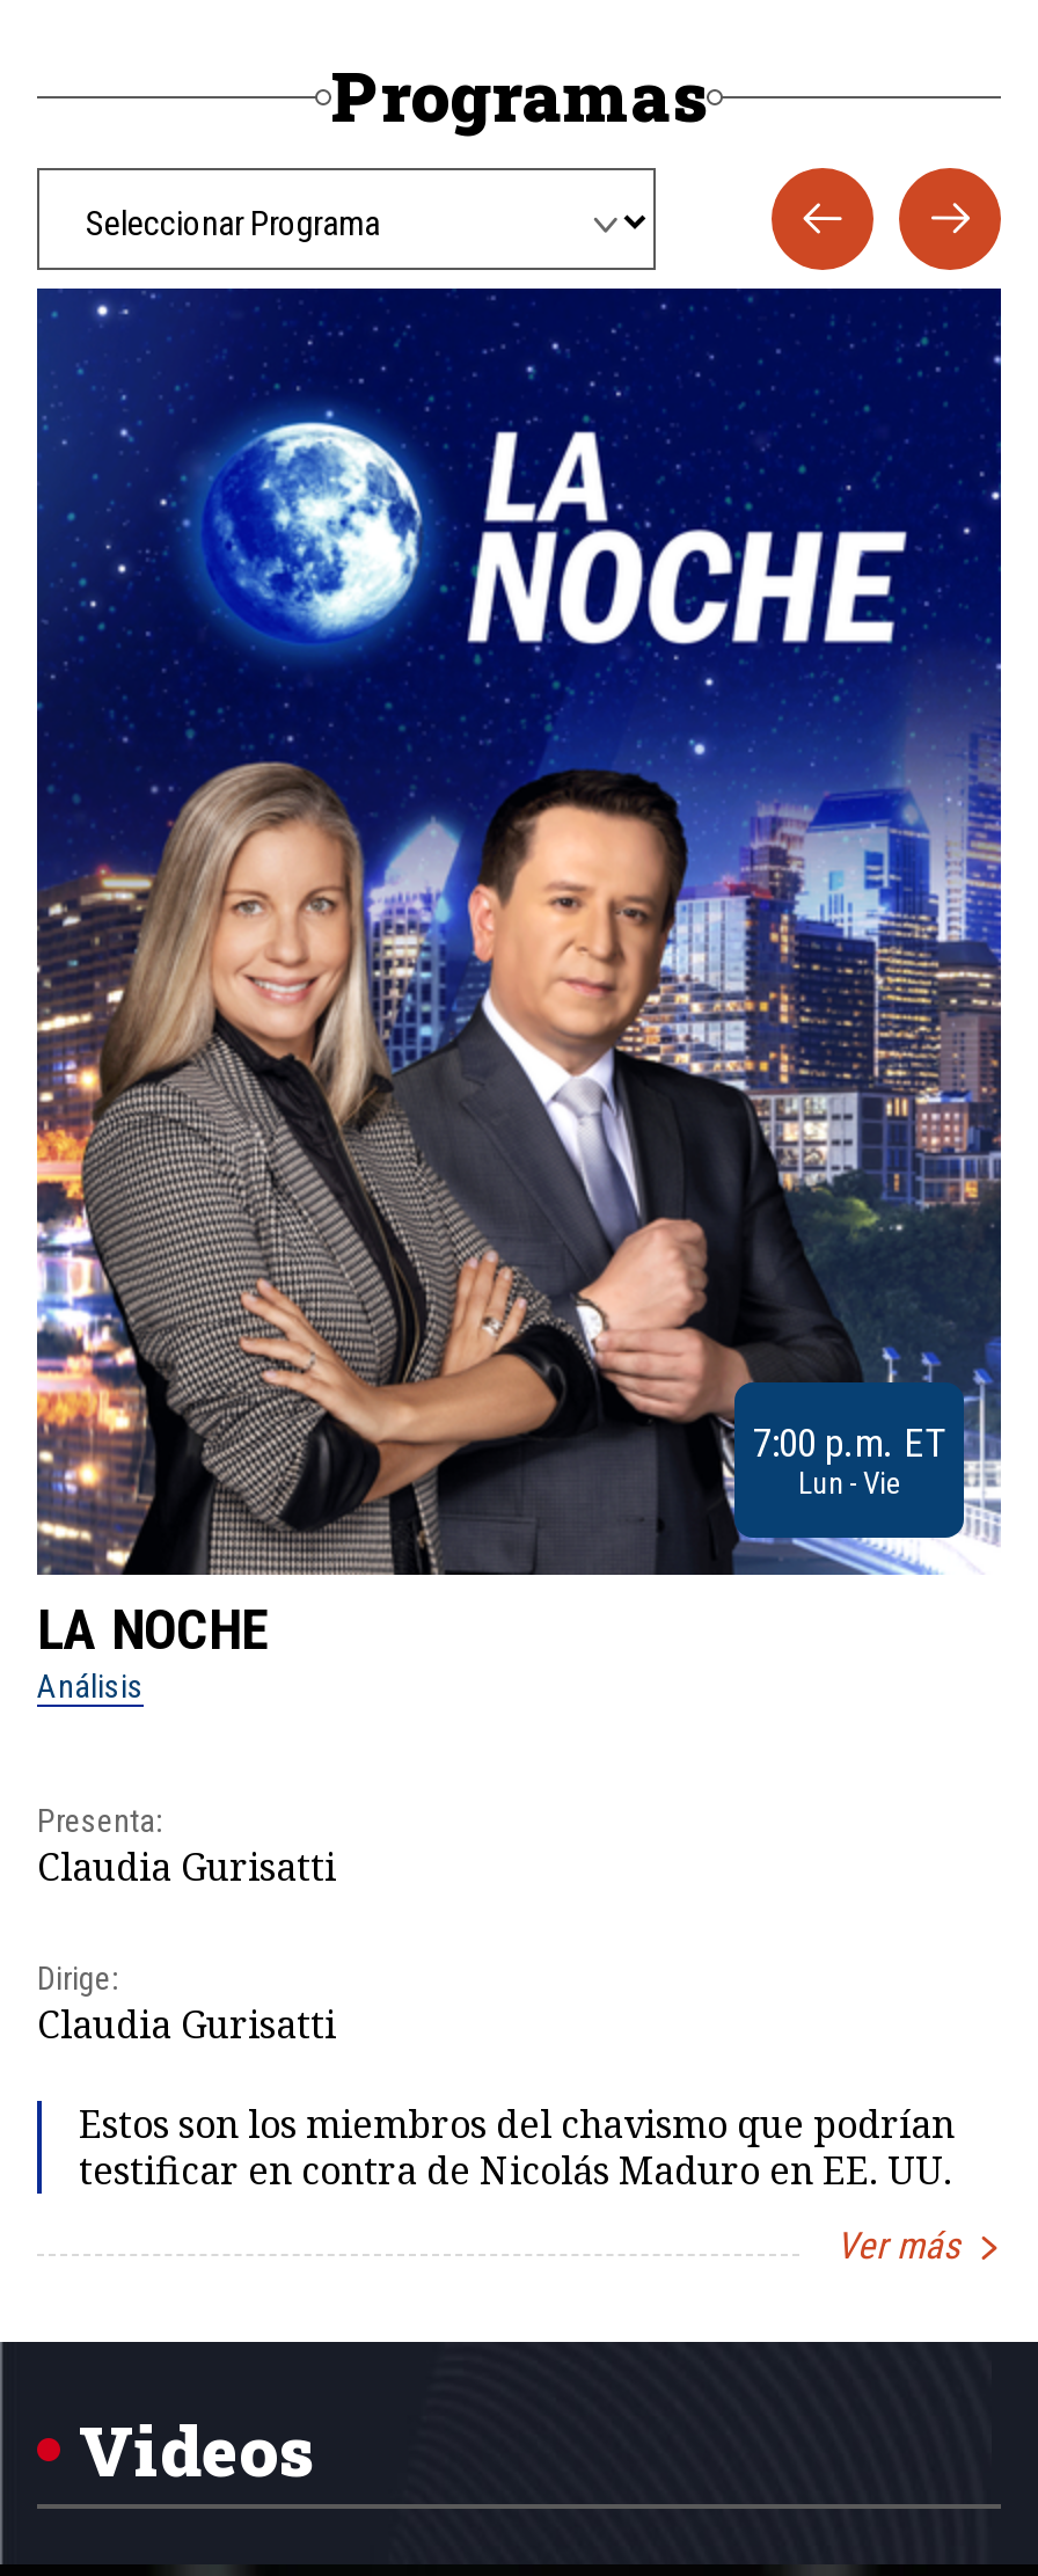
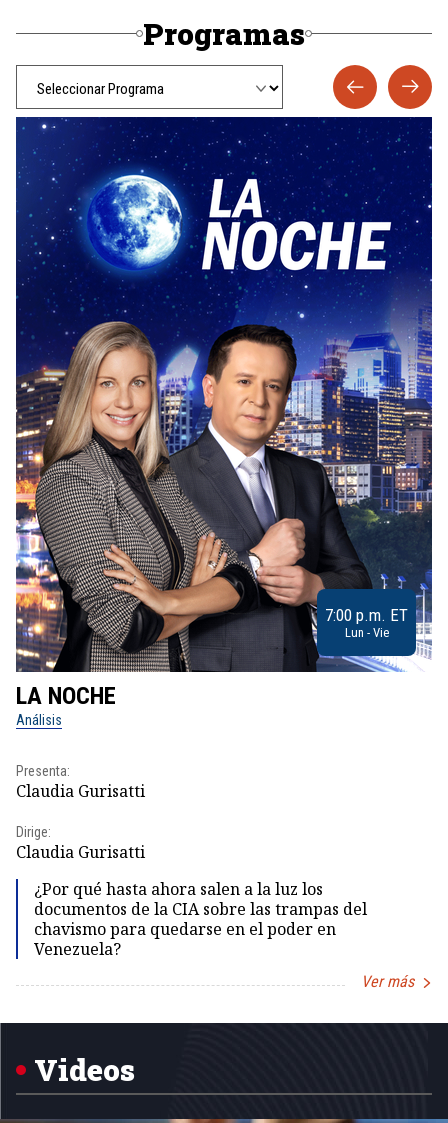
- Estos son los miembros del chavismo que podrían
- testificar en contra de Nicolás Maduro en EE. UU.
+ ¿Por qué hasta ahora salen a la luz los
+ documentos de la CIA sobre las trampas del
+ chavismo para quedarse en el poder en
+ Venezuela?
